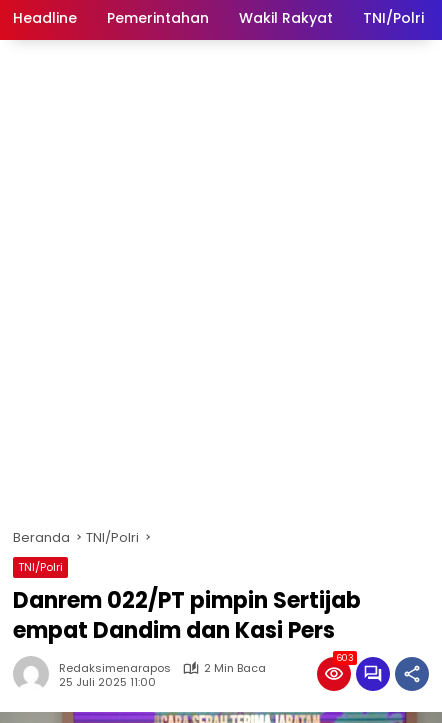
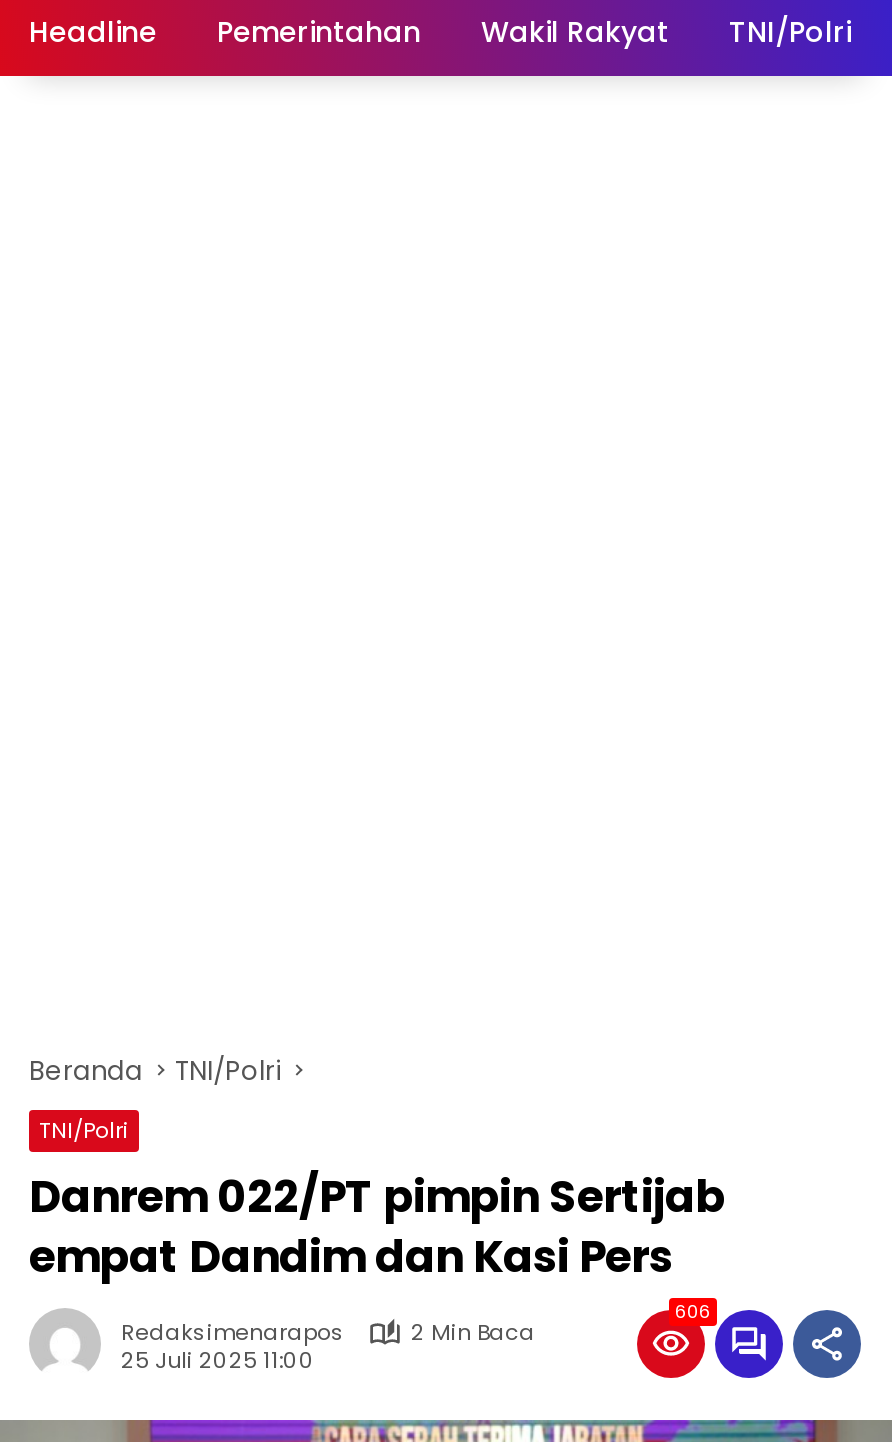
- 603
+ 606
